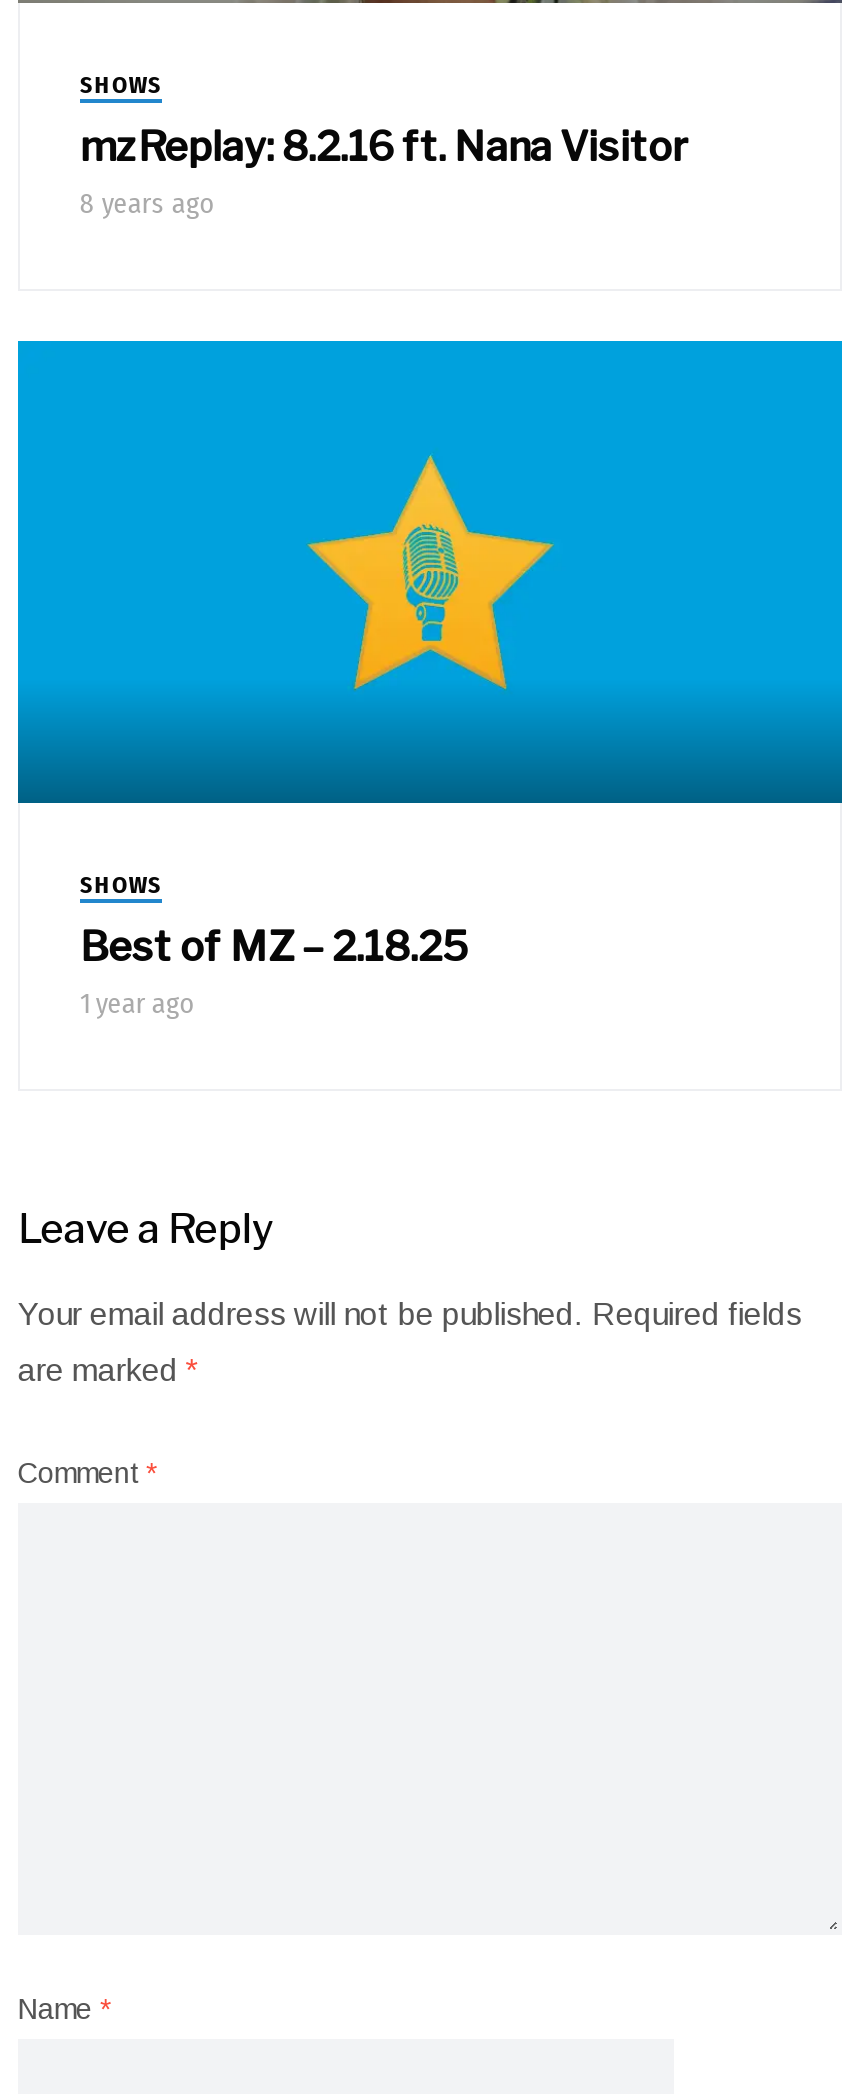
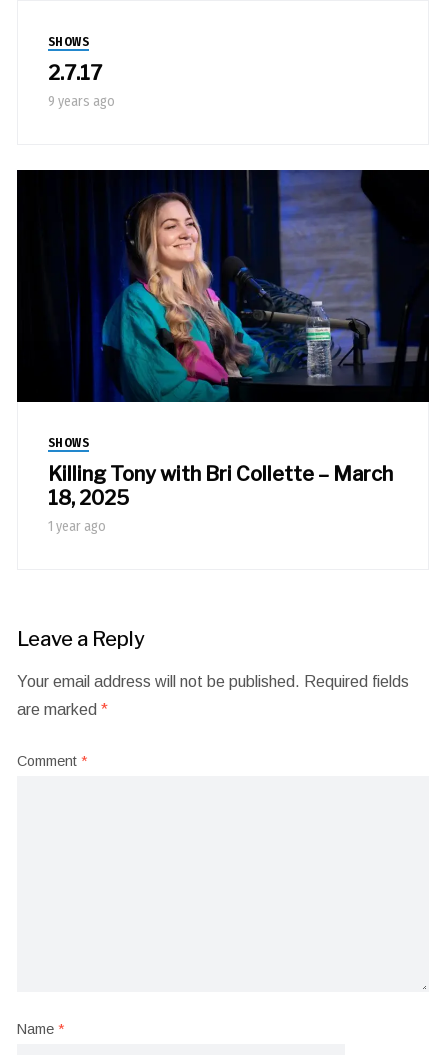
- mzReplay: 8.2.16 ft. Nana Visitor
- 8 years ago
+ 2.7.17
+ 9 years ago

- [image]
+ [image]

- Best of MZ – 2.18.25
+ Killing Tony with Bri Collette – March
+ 18, 2025
